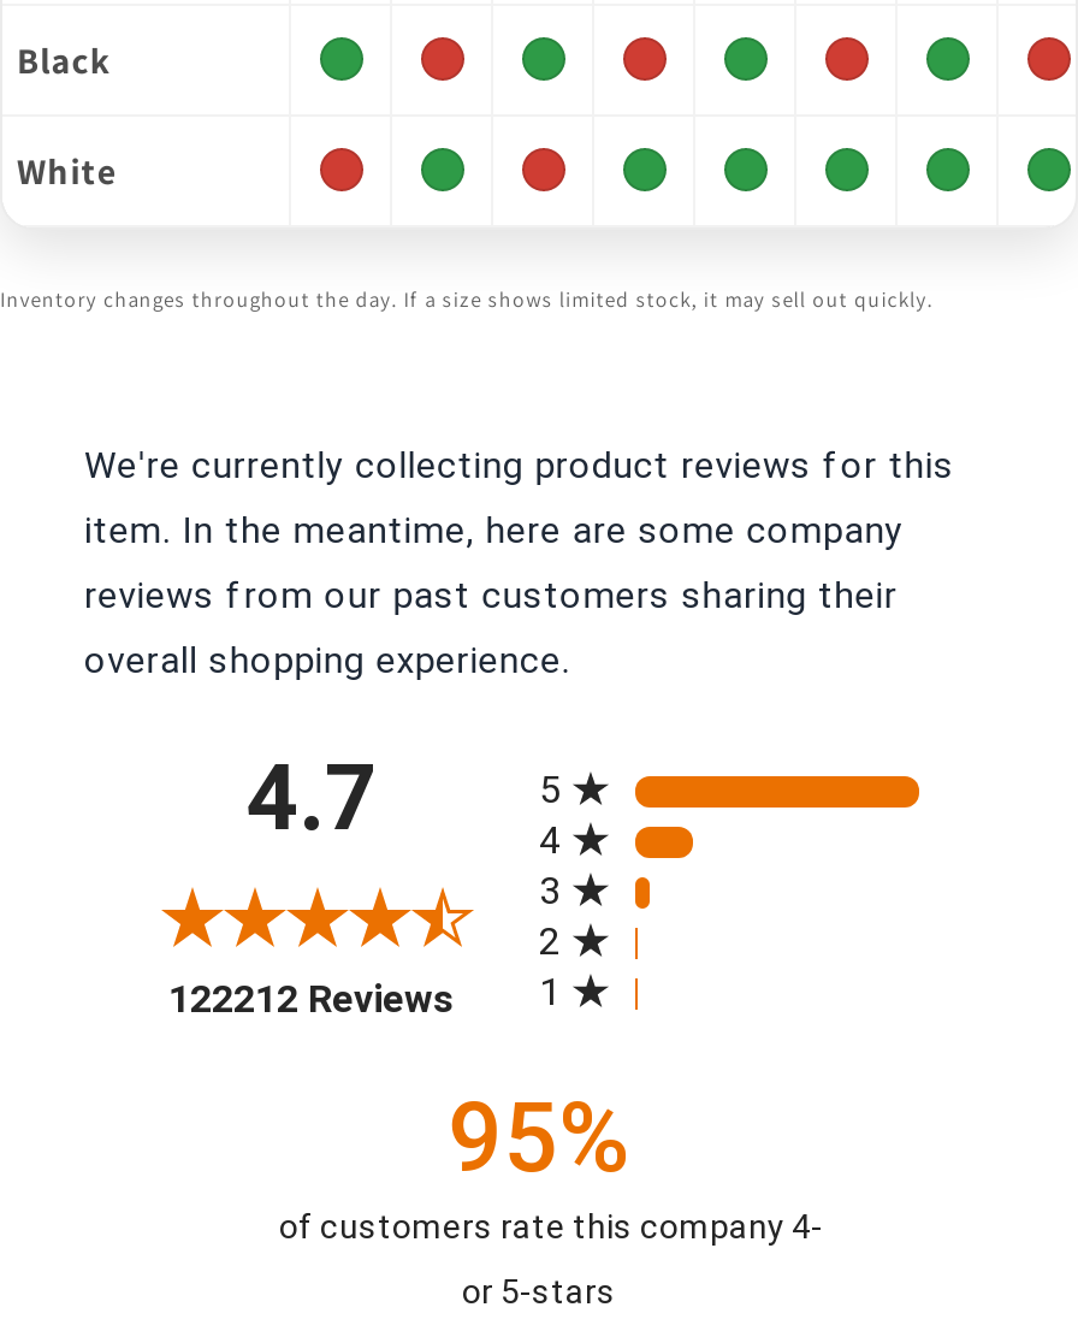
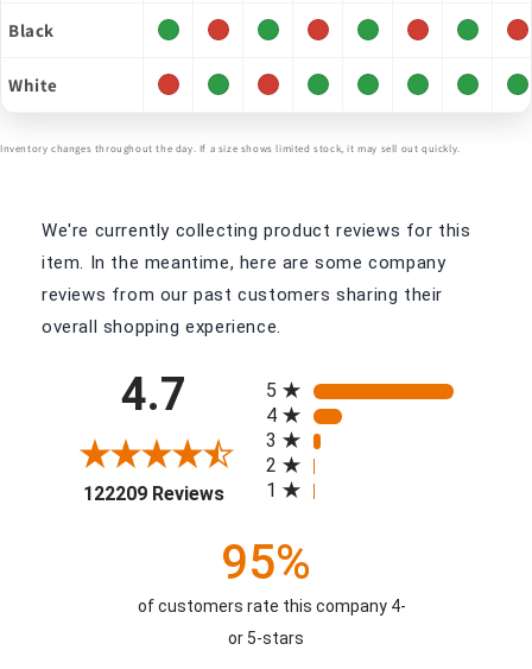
- 122212 Reviews
+ 122209 Reviews
